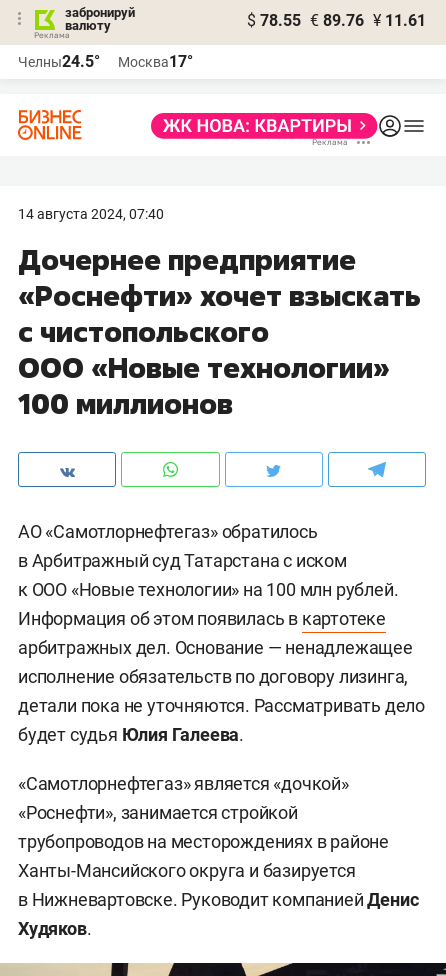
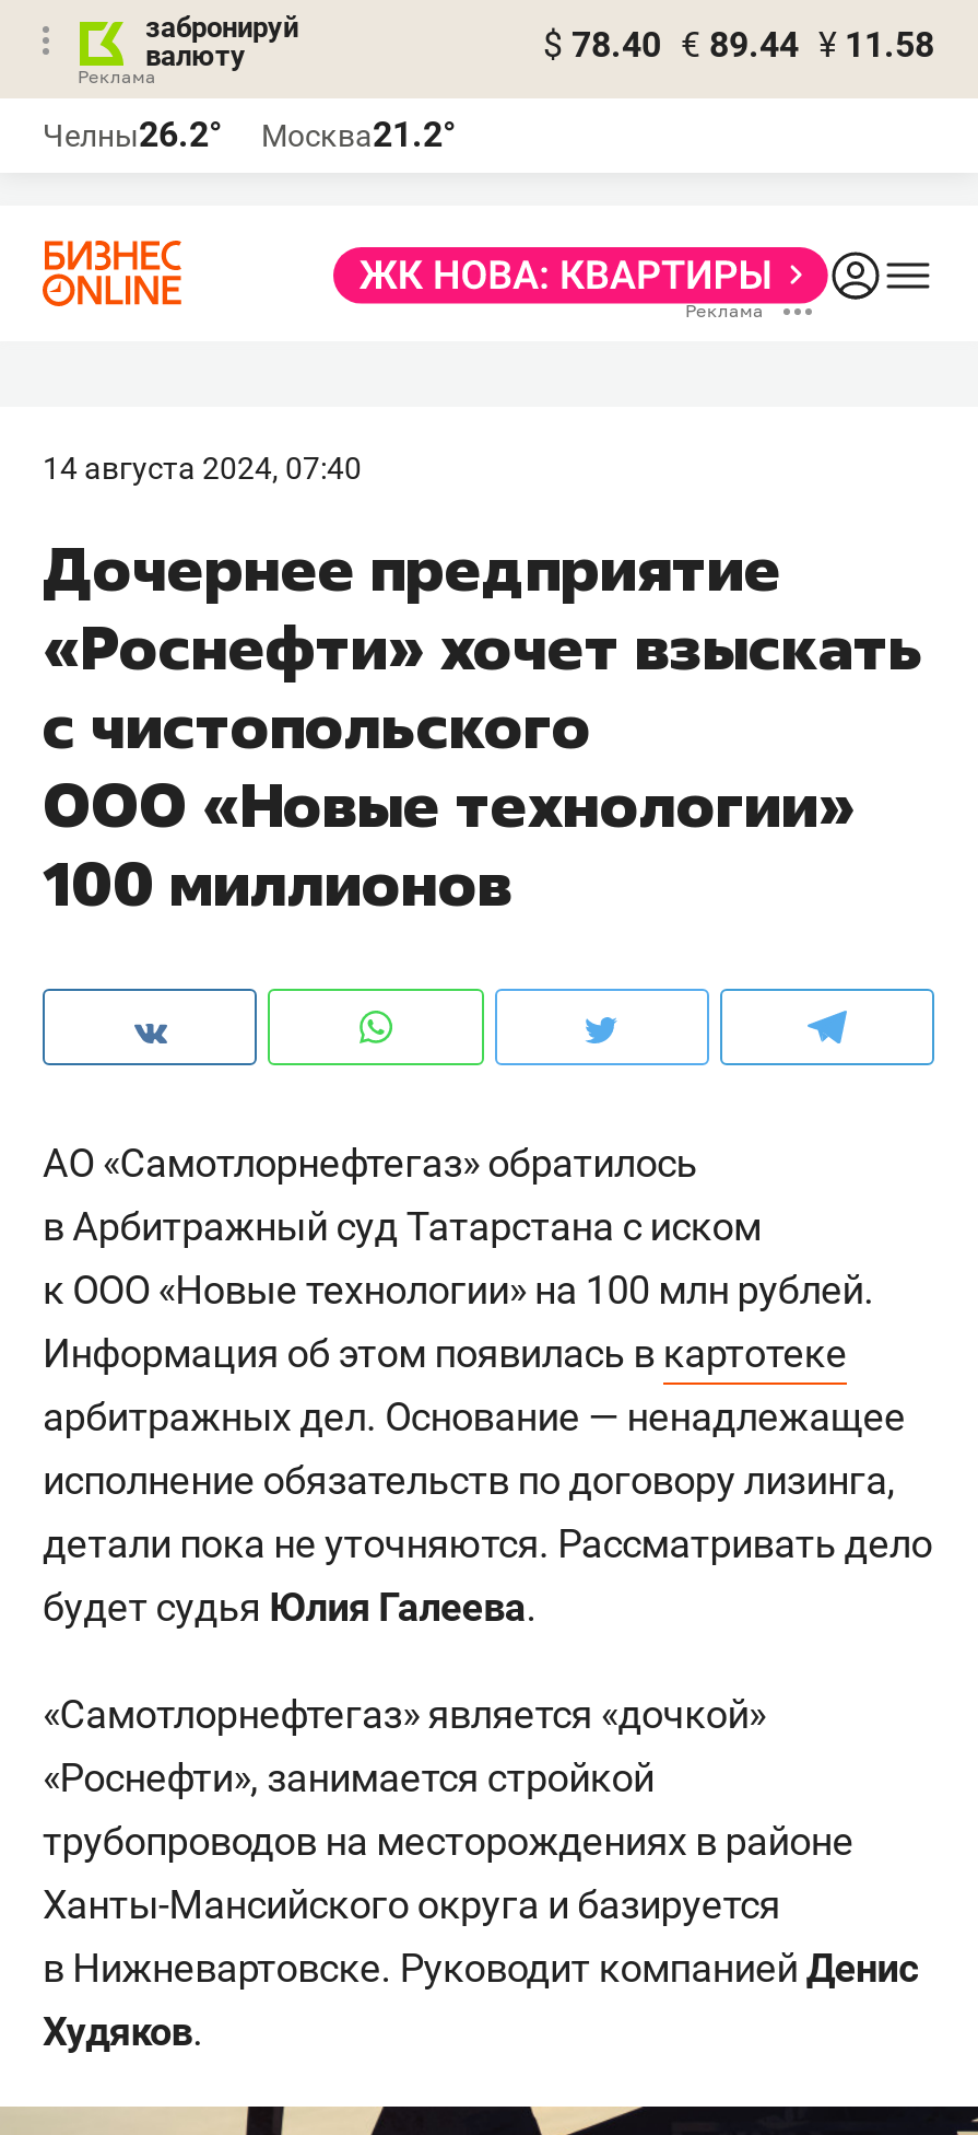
- $ 78.55 € 89.76 ¥ 11.61
+ $ 78.40 € 89.44 ¥ 11.58

- Челны24.5°
+ Челны26.2°

- Москва17°
+ Москва21.2°
